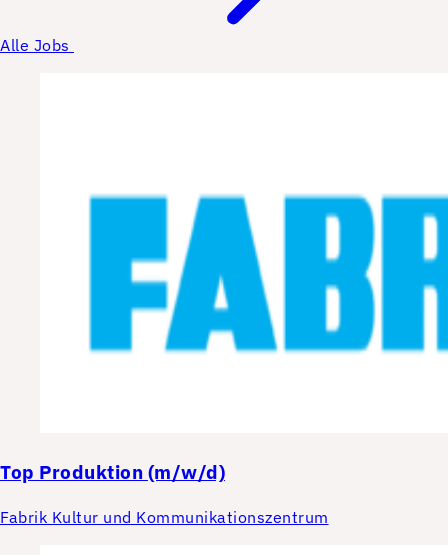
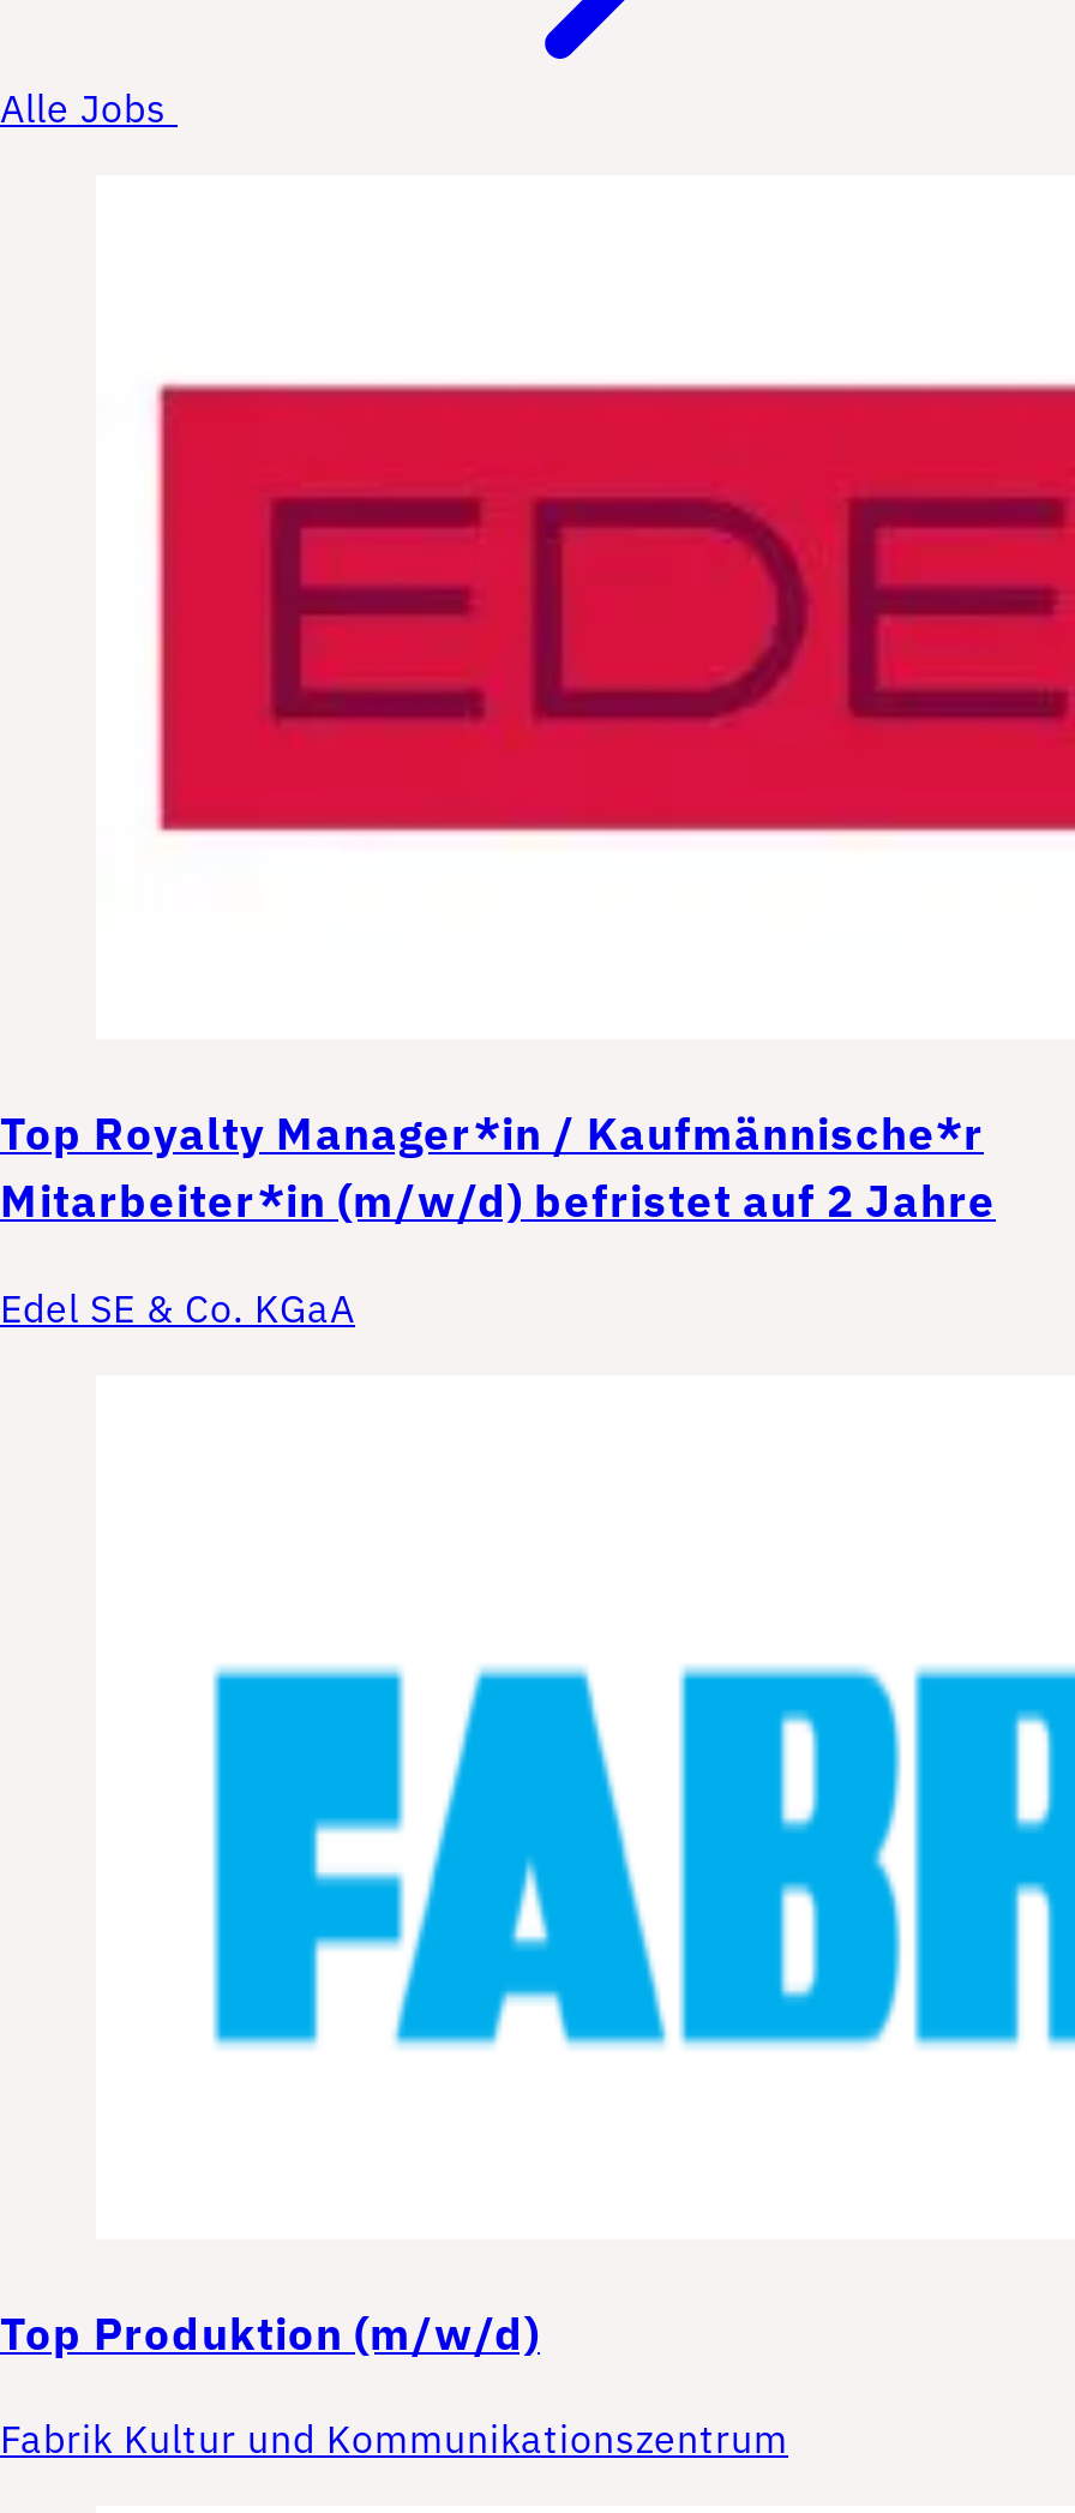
+ Top Royalty Manager*in / Kaufmännische*r
+ Mitarbeiter*in (m/w/d) befristet auf 2 Jahre
+ Edel SE & Co. KGaA

+ [image]
